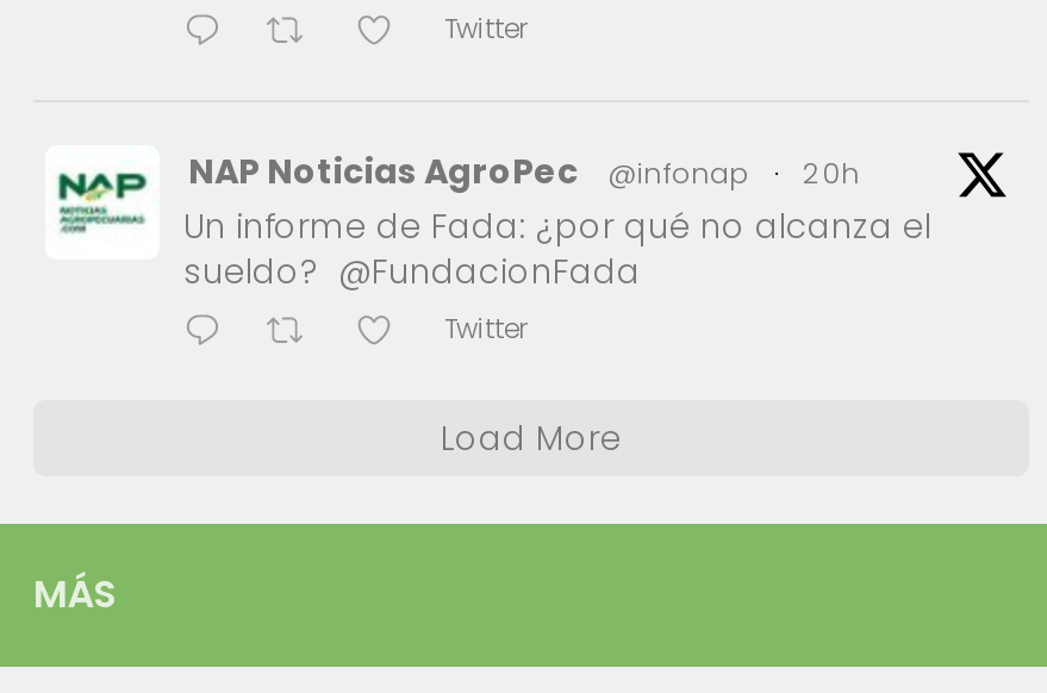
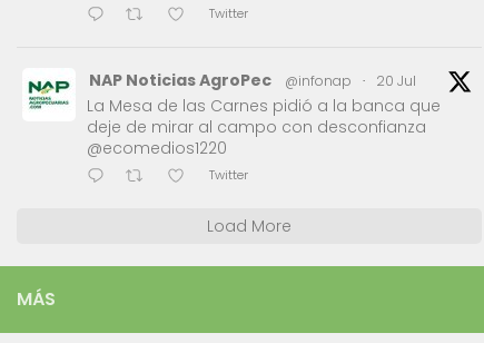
- 20h
- Un informe de Fada: ¿por qué no alcanza el
- sueldo? @FundacionFada
+ 20 Jul
+ La Mesa de las Carnes pidió a la banca que
+ deje de mirar al campo con desconfianza
+ @ecomedios1220
